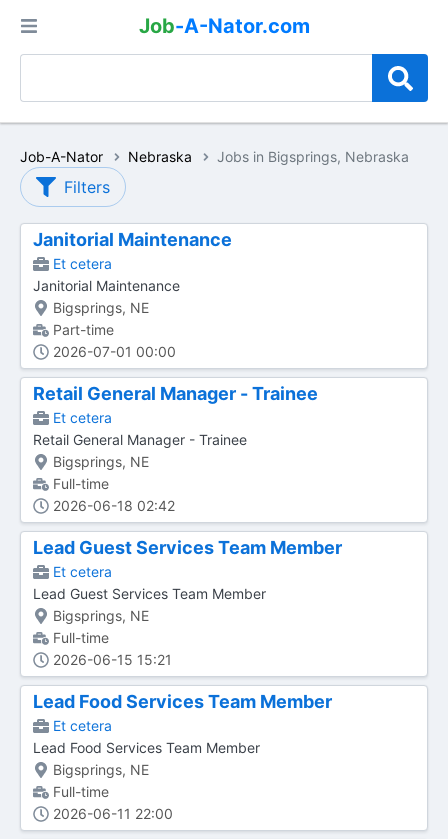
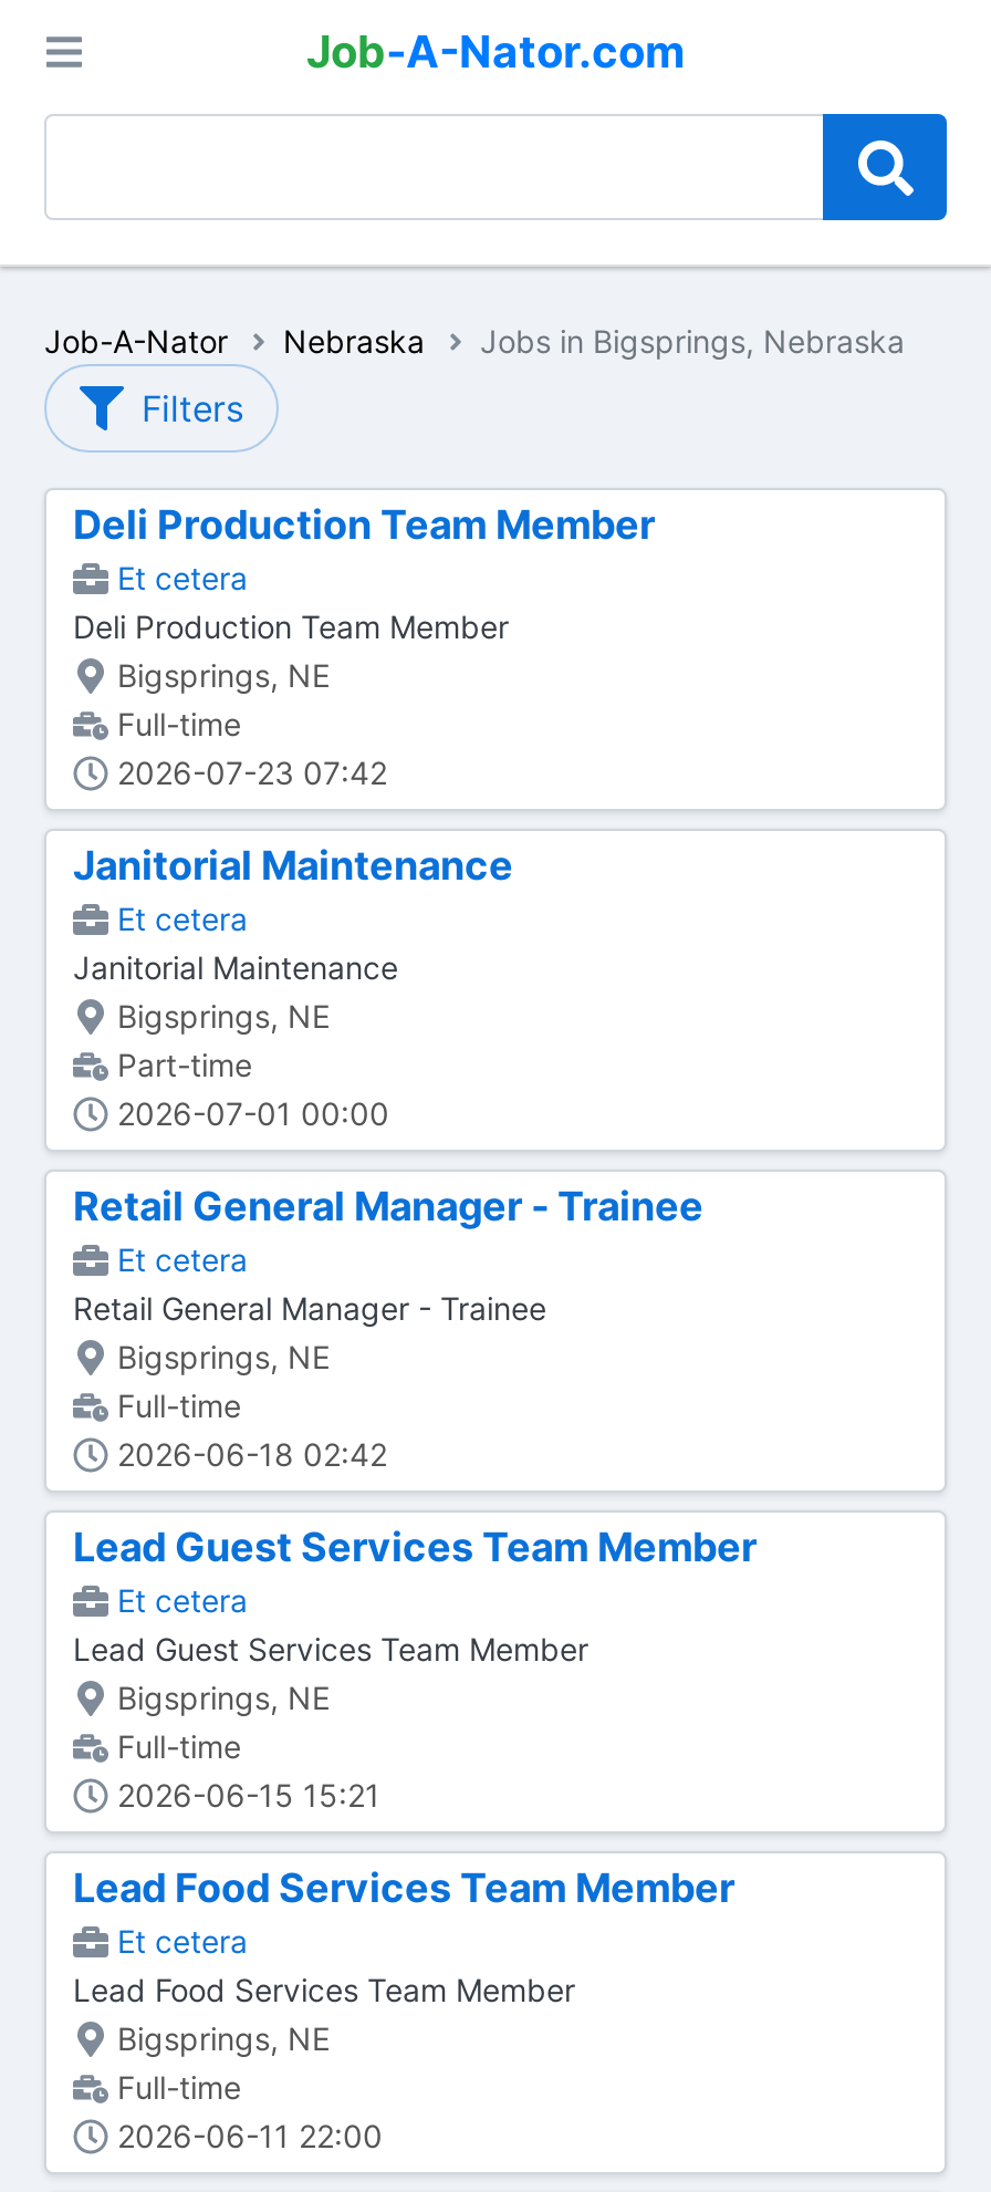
+ Deli Production Team Member
+ Et cetera
+ Deli Production Team Member
+ Bigsprings, NE
+ Full-time
+ 2026-07-23 07:42
